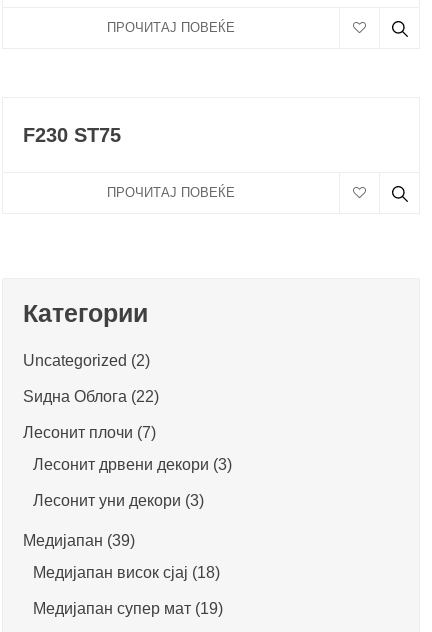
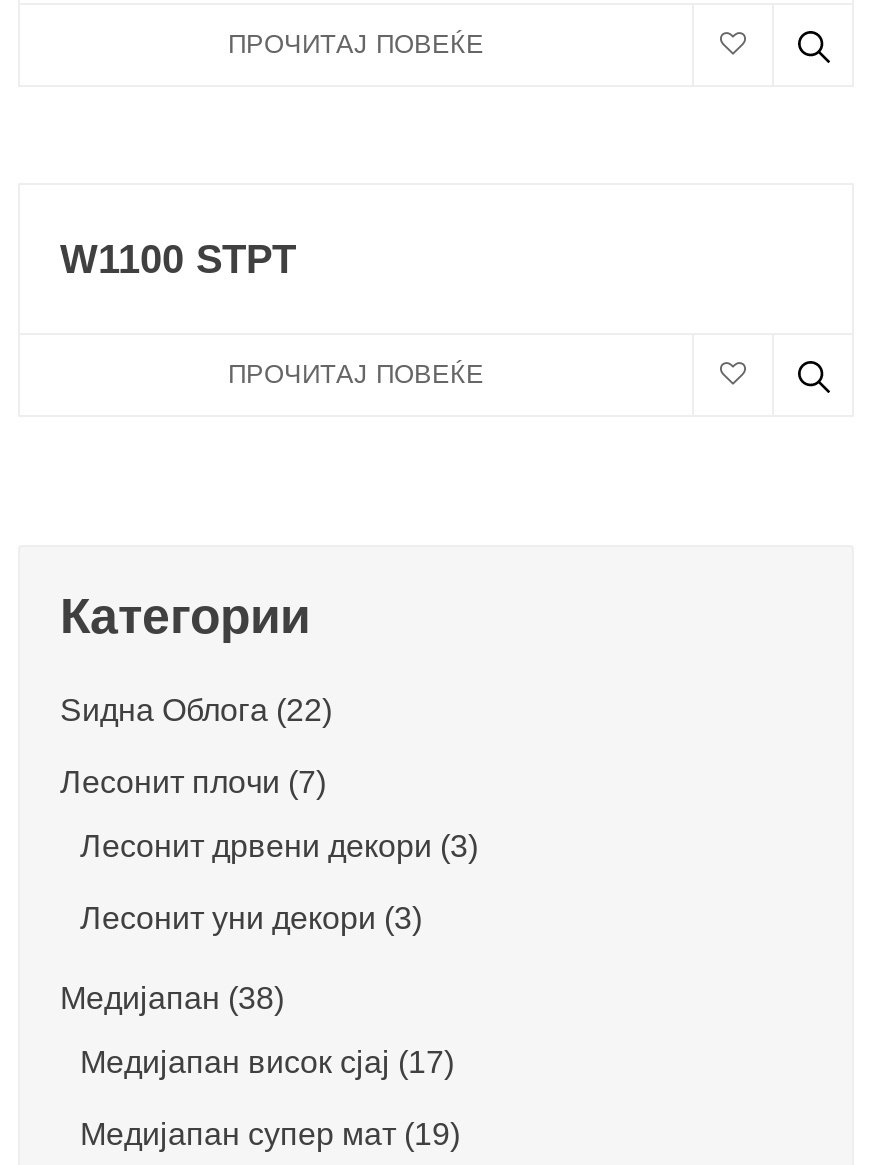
- F230 ST75
+ W1100 STPT

- Uncategorized (2)

- Медијапан (39)
+ Медијапан (38)

- Медијапан висок сјај (18)
+ Медијапан висок сјај (17)
